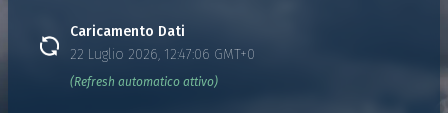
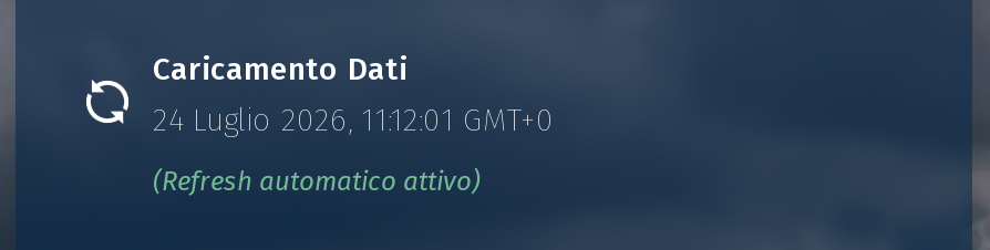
- 22 Luglio 2026, 12:47:06 GMT+0
+ 24 Luglio 2026, 11:12:01 GMT+0
